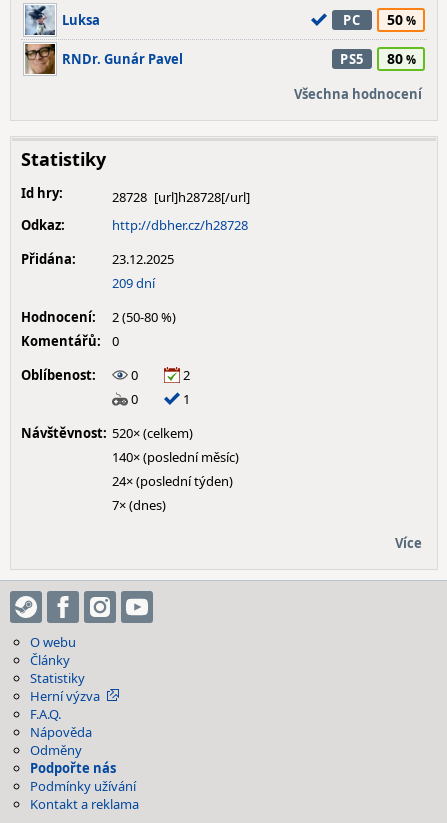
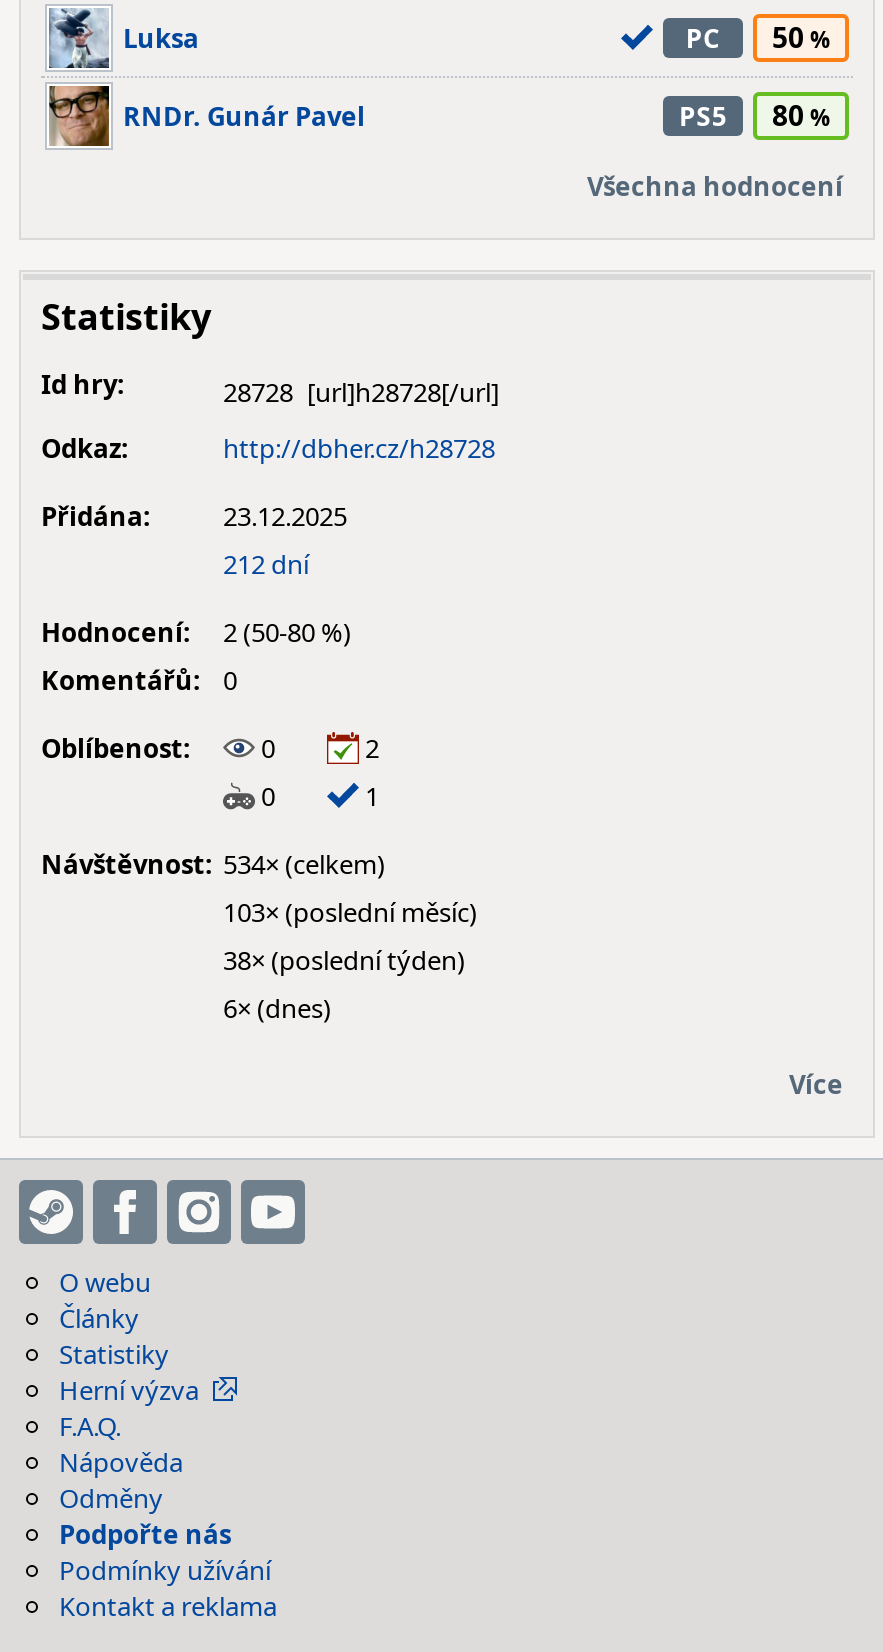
- 209 dní
+ 212 dní

- Návštěvnost: 520× (celkem)
+ Návštěvnost: 534× (celkem)

- 140× (poslední měsíc)
+ 103× (poslední měsíc)

- 24× (poslední týden)
+ 38× (poslední týden)

- 7× (dnes)
+ 6× (dnes)
